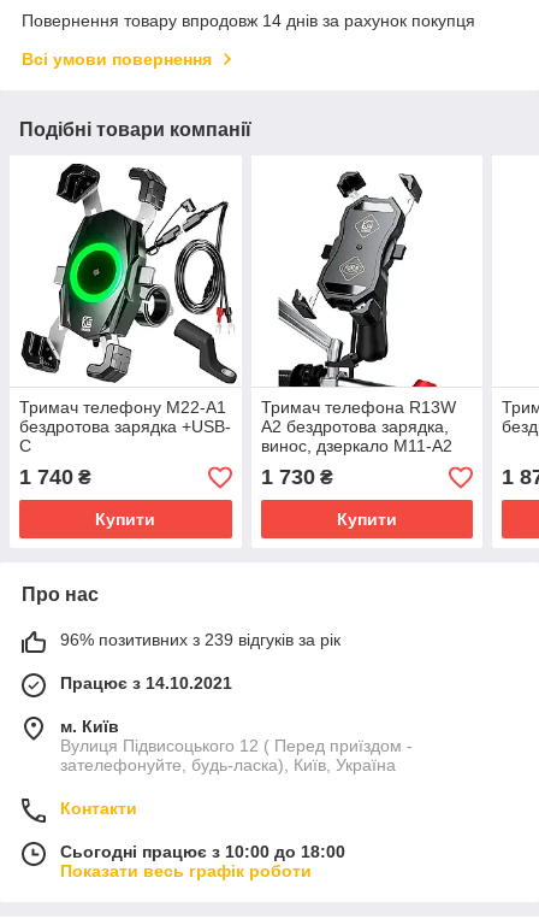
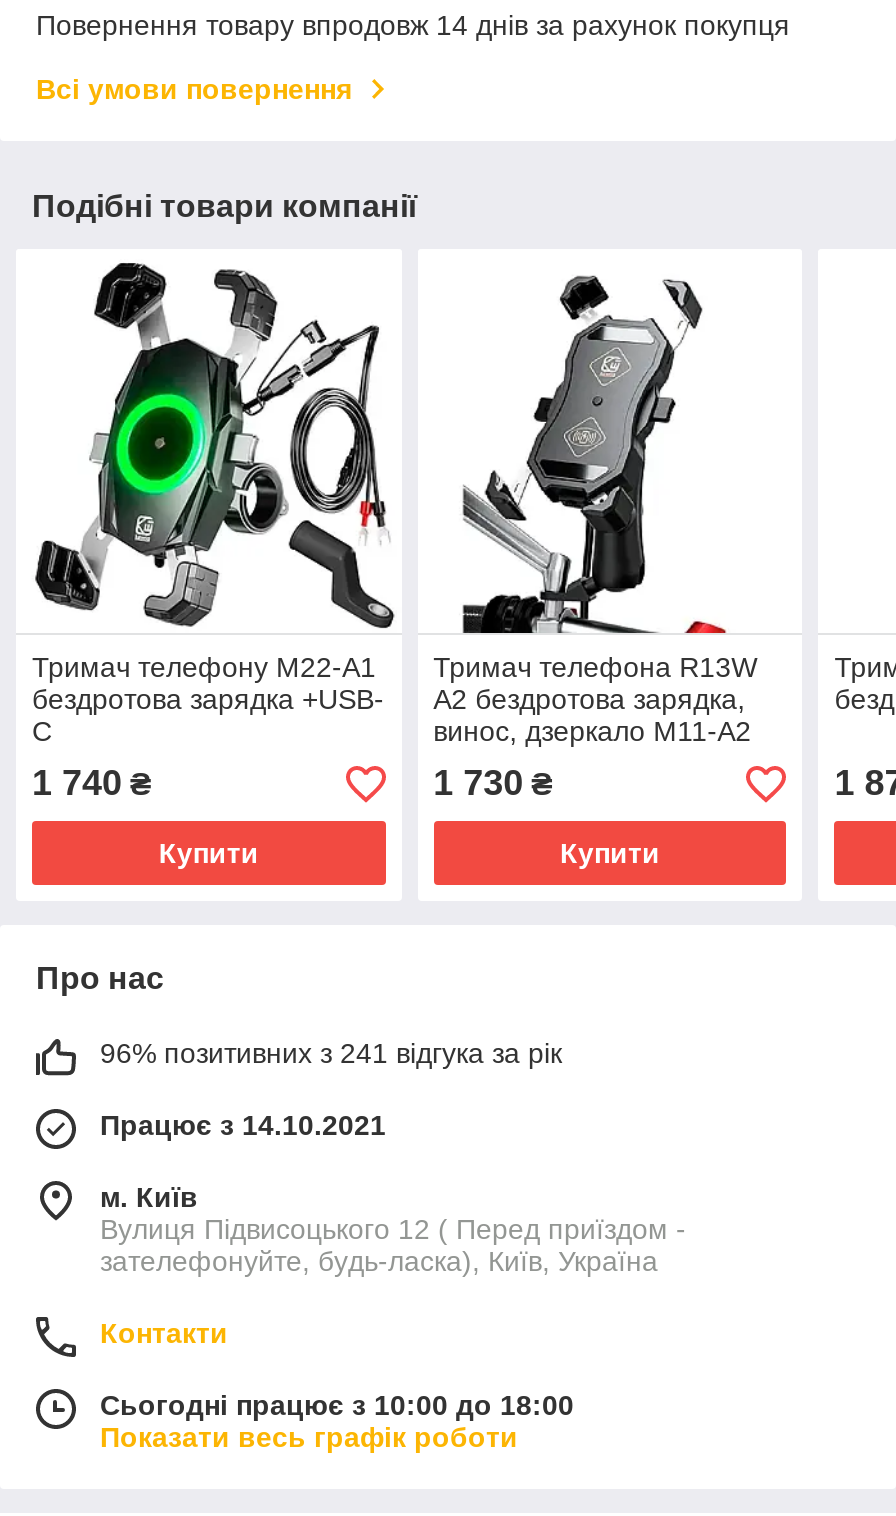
- 96% позитивних з 239 відгуків за рік
+ 96% позитивних з 241 відгука за рік
